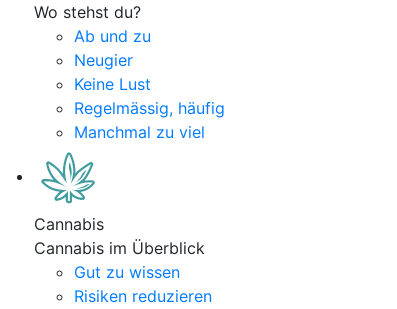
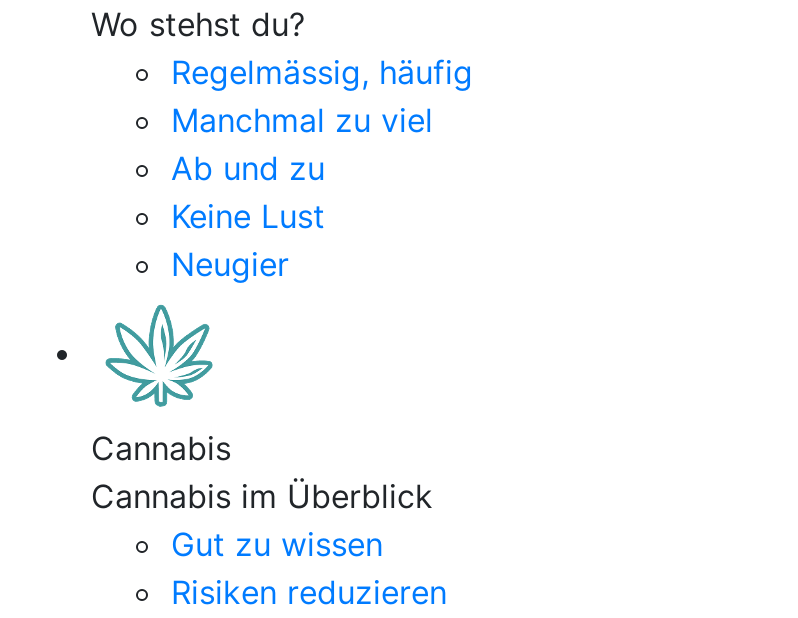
moved down: Ab und zu | Neugier | Keine Lust

moved up: Regelmässig, häufig | Manchmal zu viel
